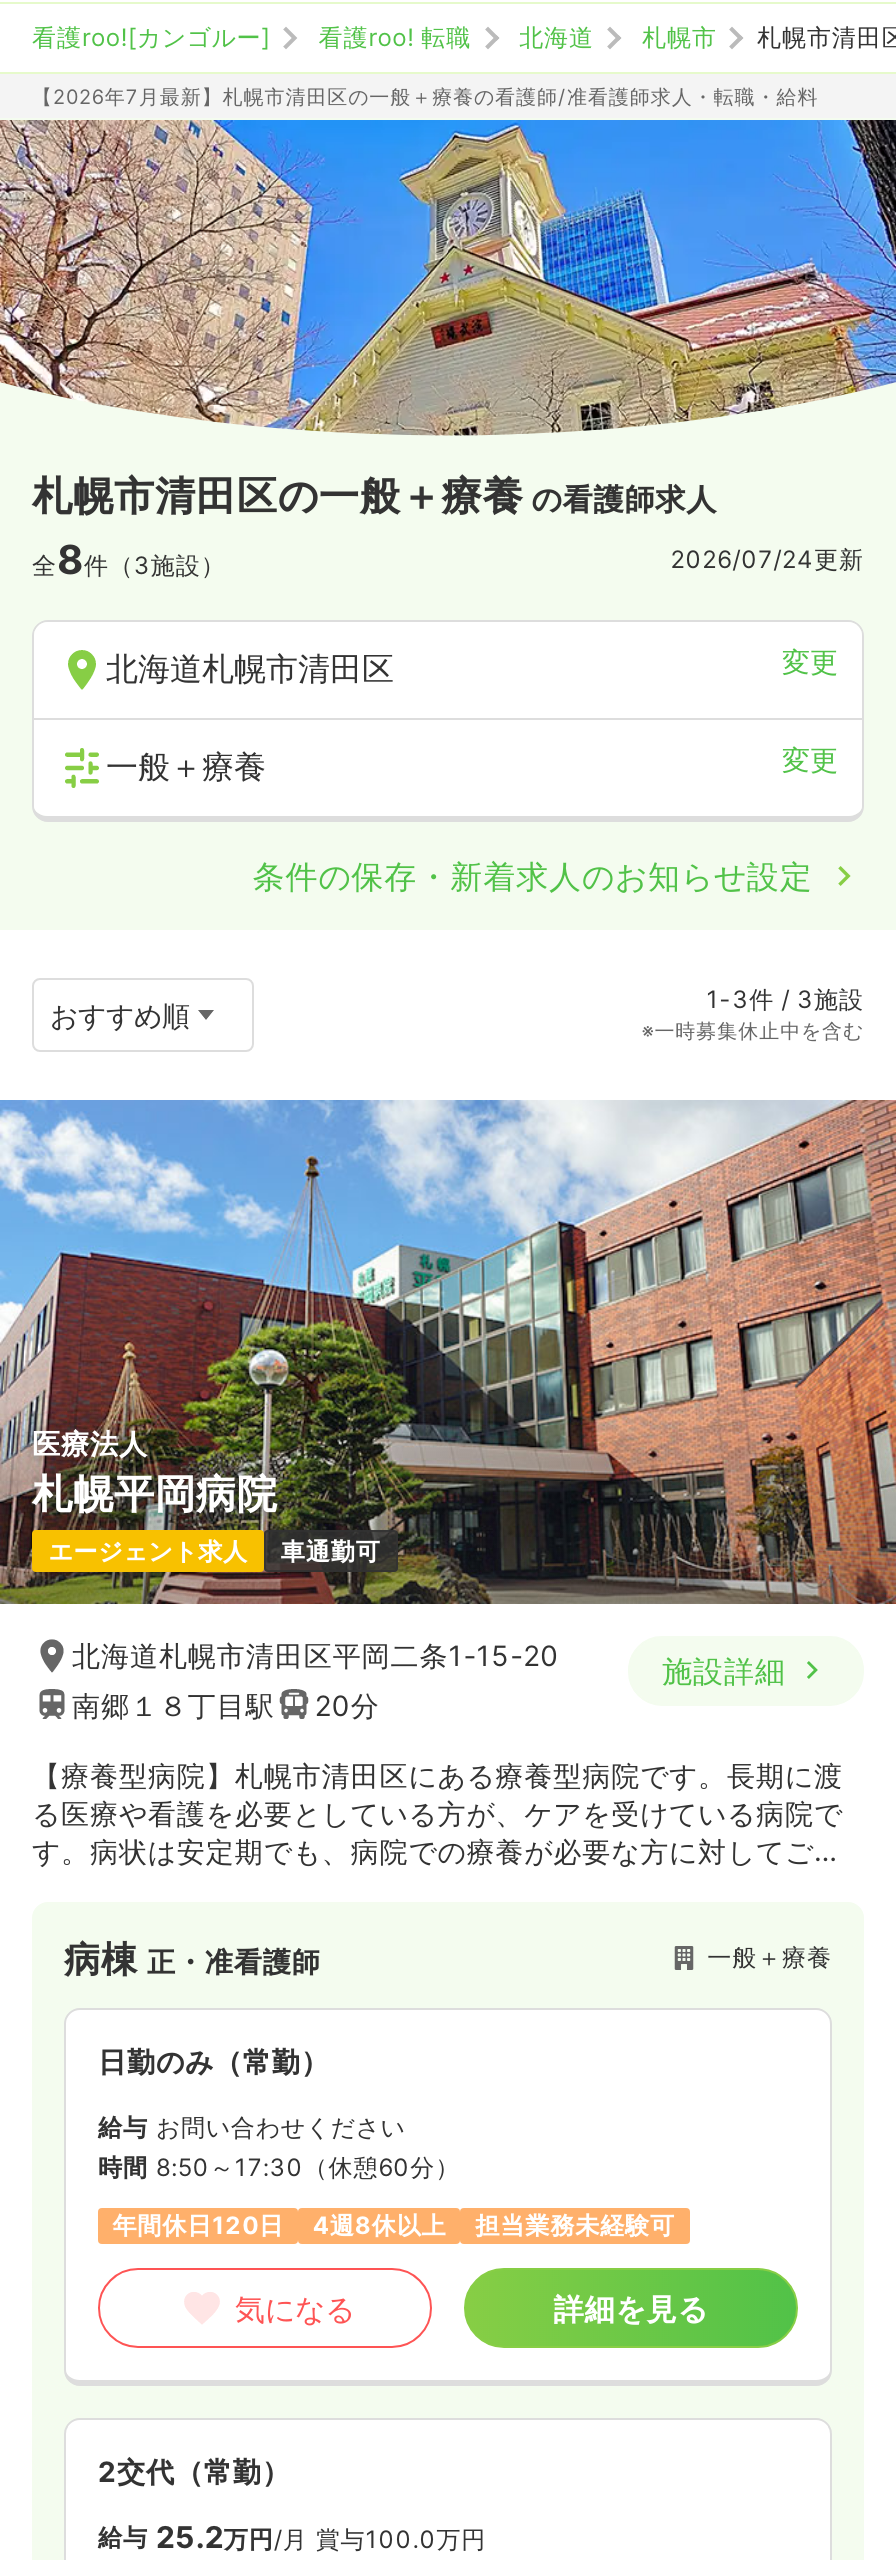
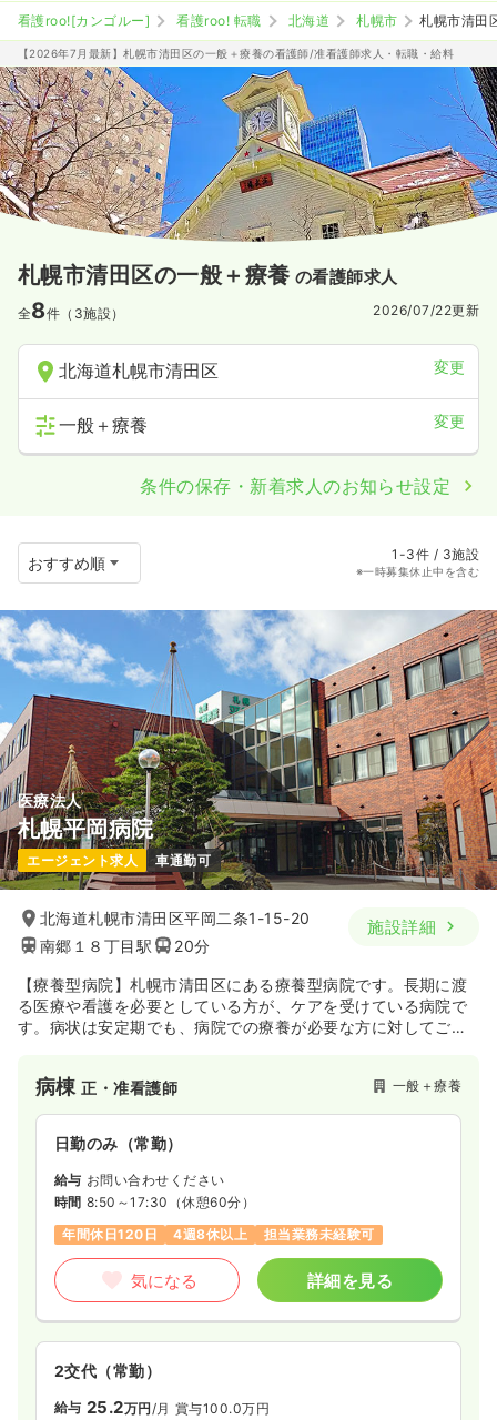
- 2026/07/24更新
+ 2026/07/22更新
